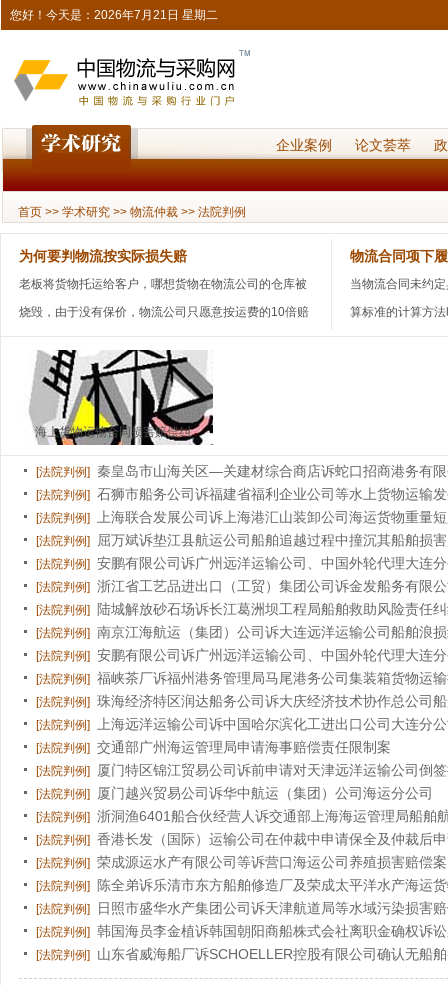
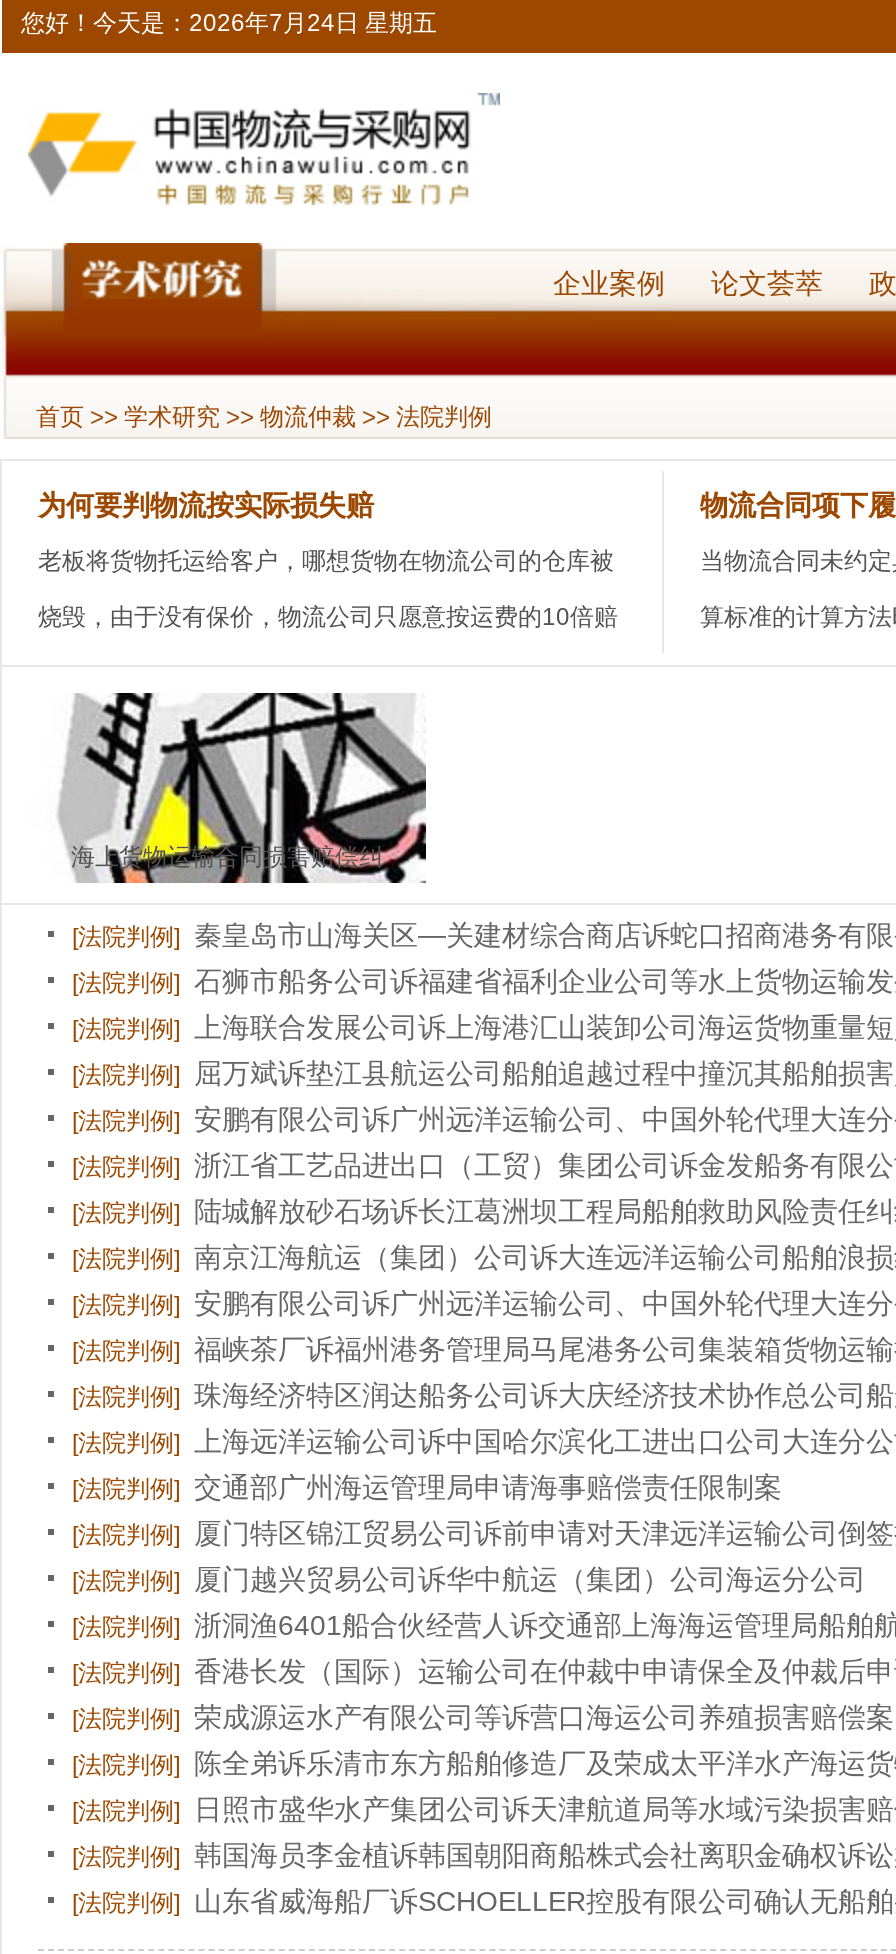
- 您好！今天是：2026年7月21日 星期二
+ 您好！今天是：2026年7月24日 星期五
